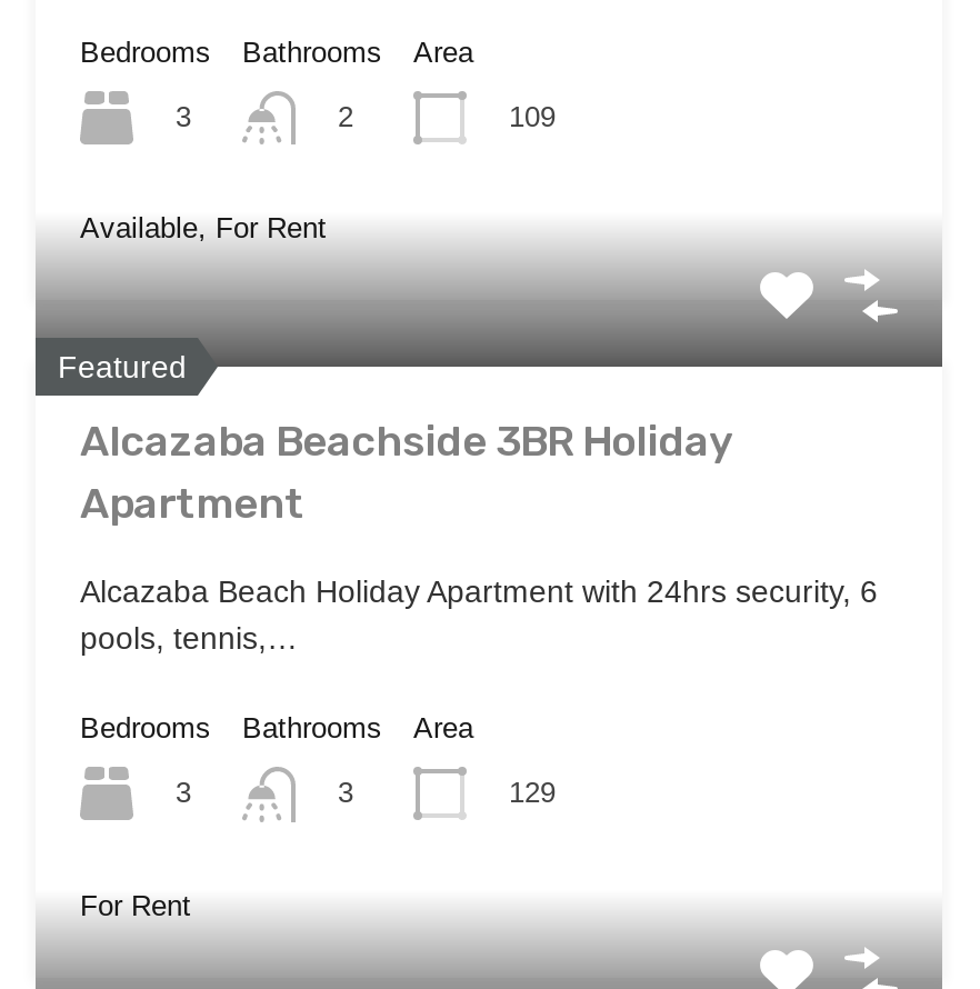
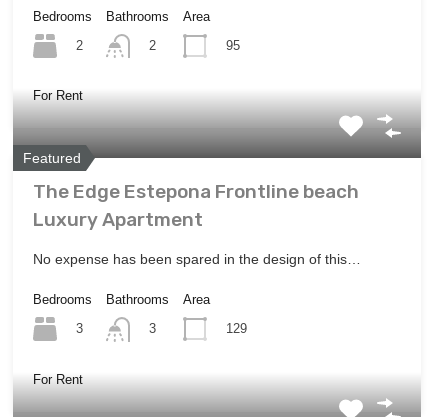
- 3
+ 2

- 109
+ 95

- Available, For Rent
+ For Rent

- Alcazaba Beachside 3BR Holiday
- Apartment
+ The Edge Estepona Frontline beach
+ Luxury Apartment

- Alcazaba Beach Holiday Apartment with 24hrs security, 6
- pools, tennis,…
+ No expense has been spared in the design of this…
